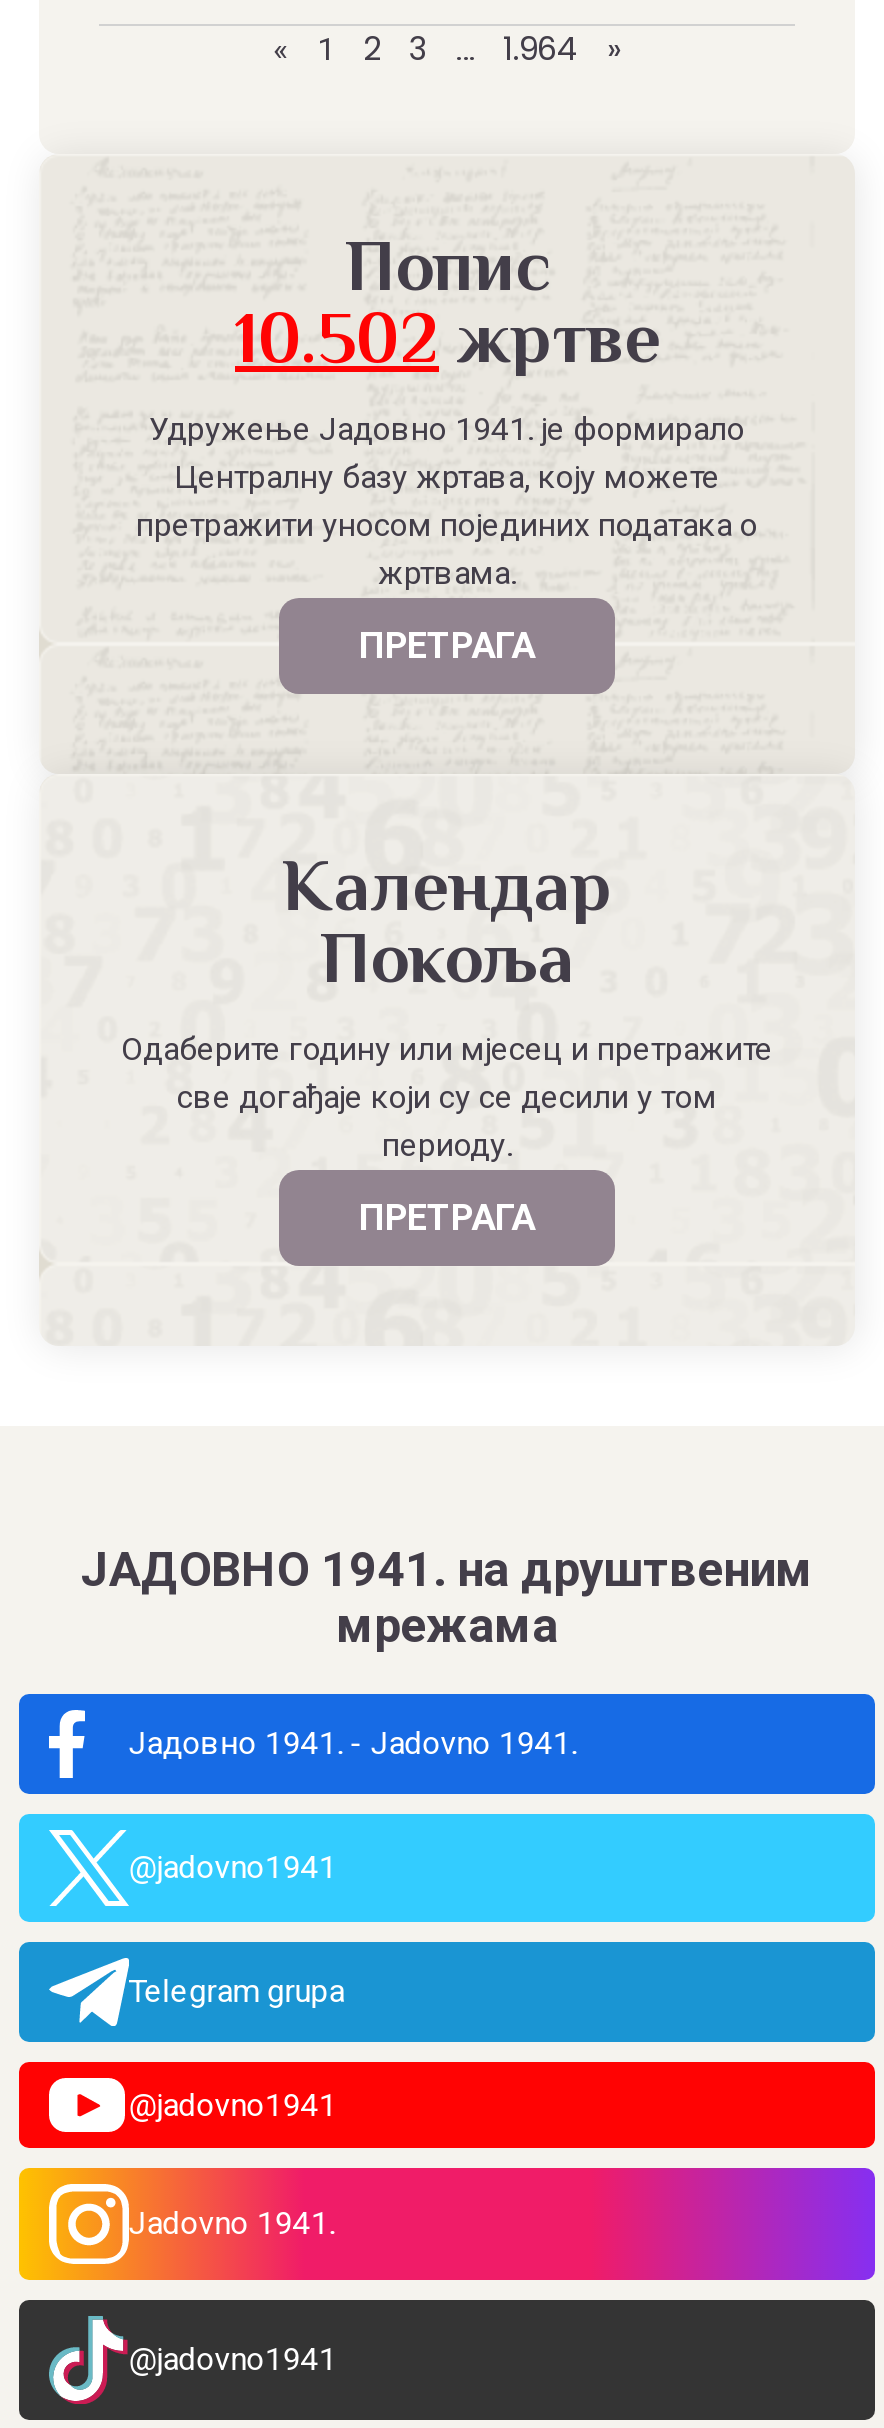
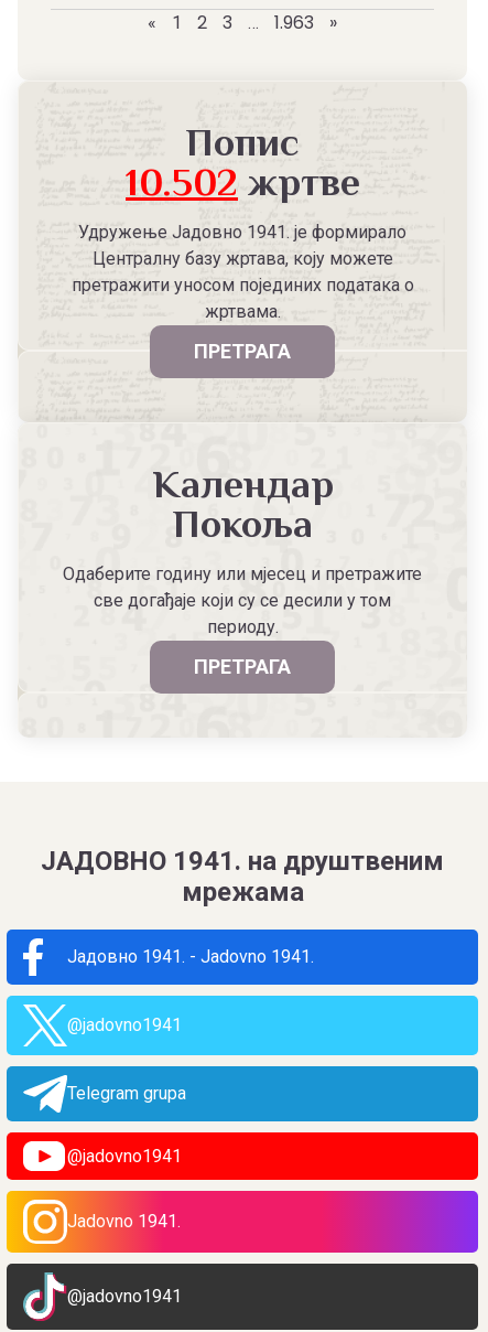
- 1.964
+ 1.963
